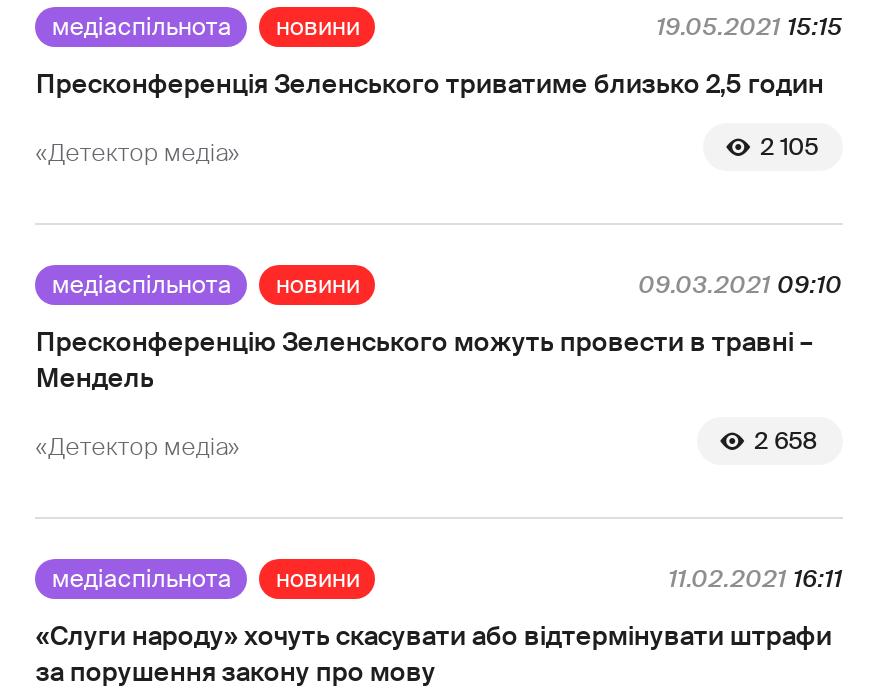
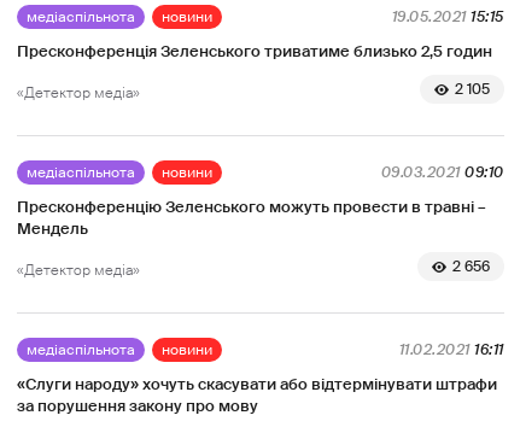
- 2 658
+ 2 656
